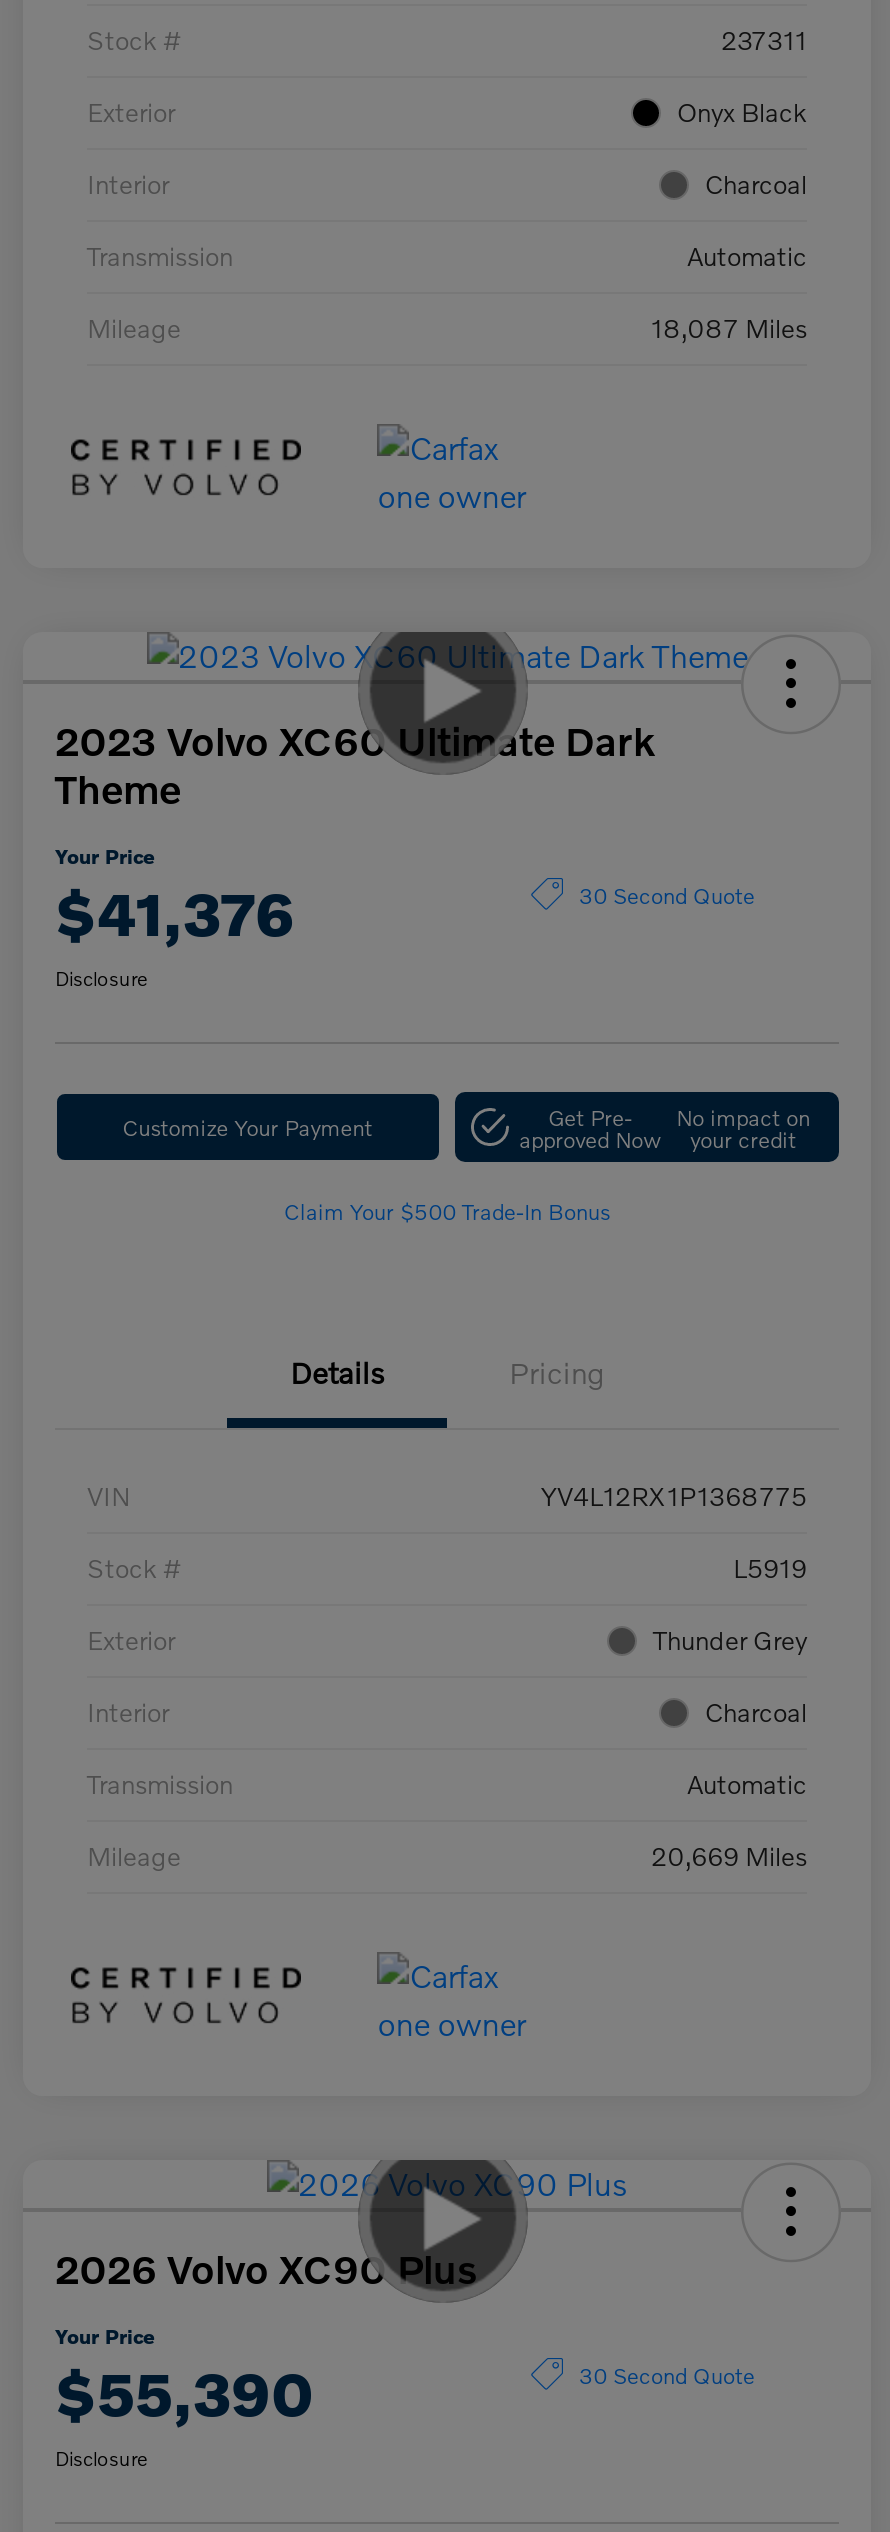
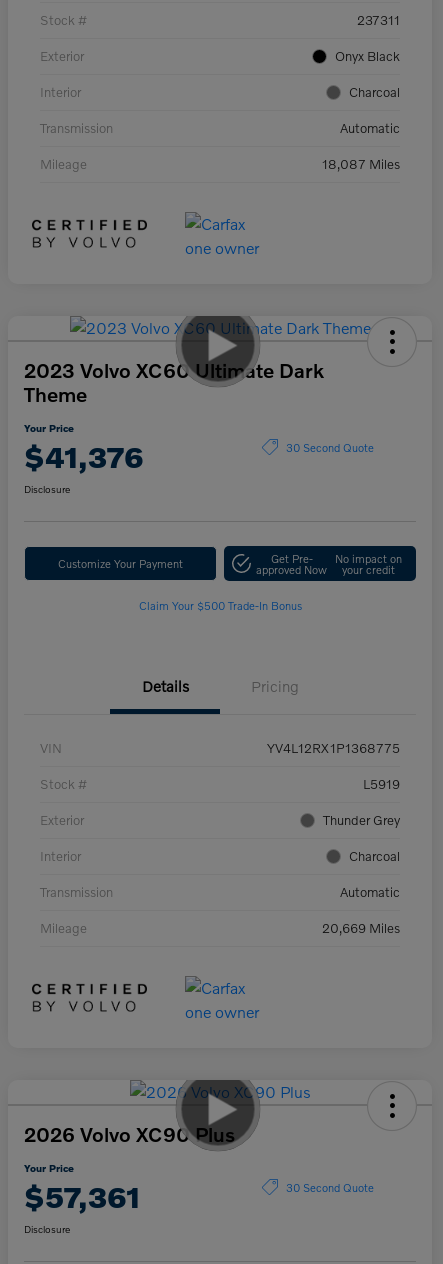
- $55,390
+ $57,361
